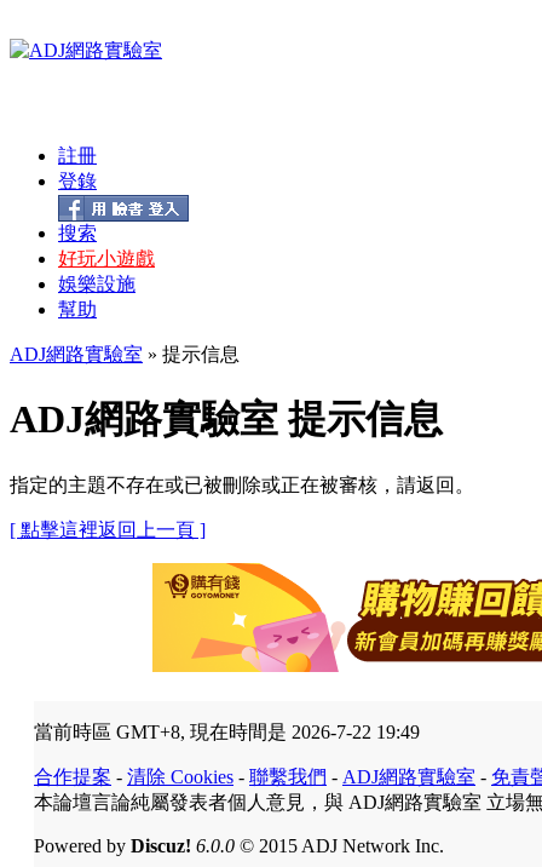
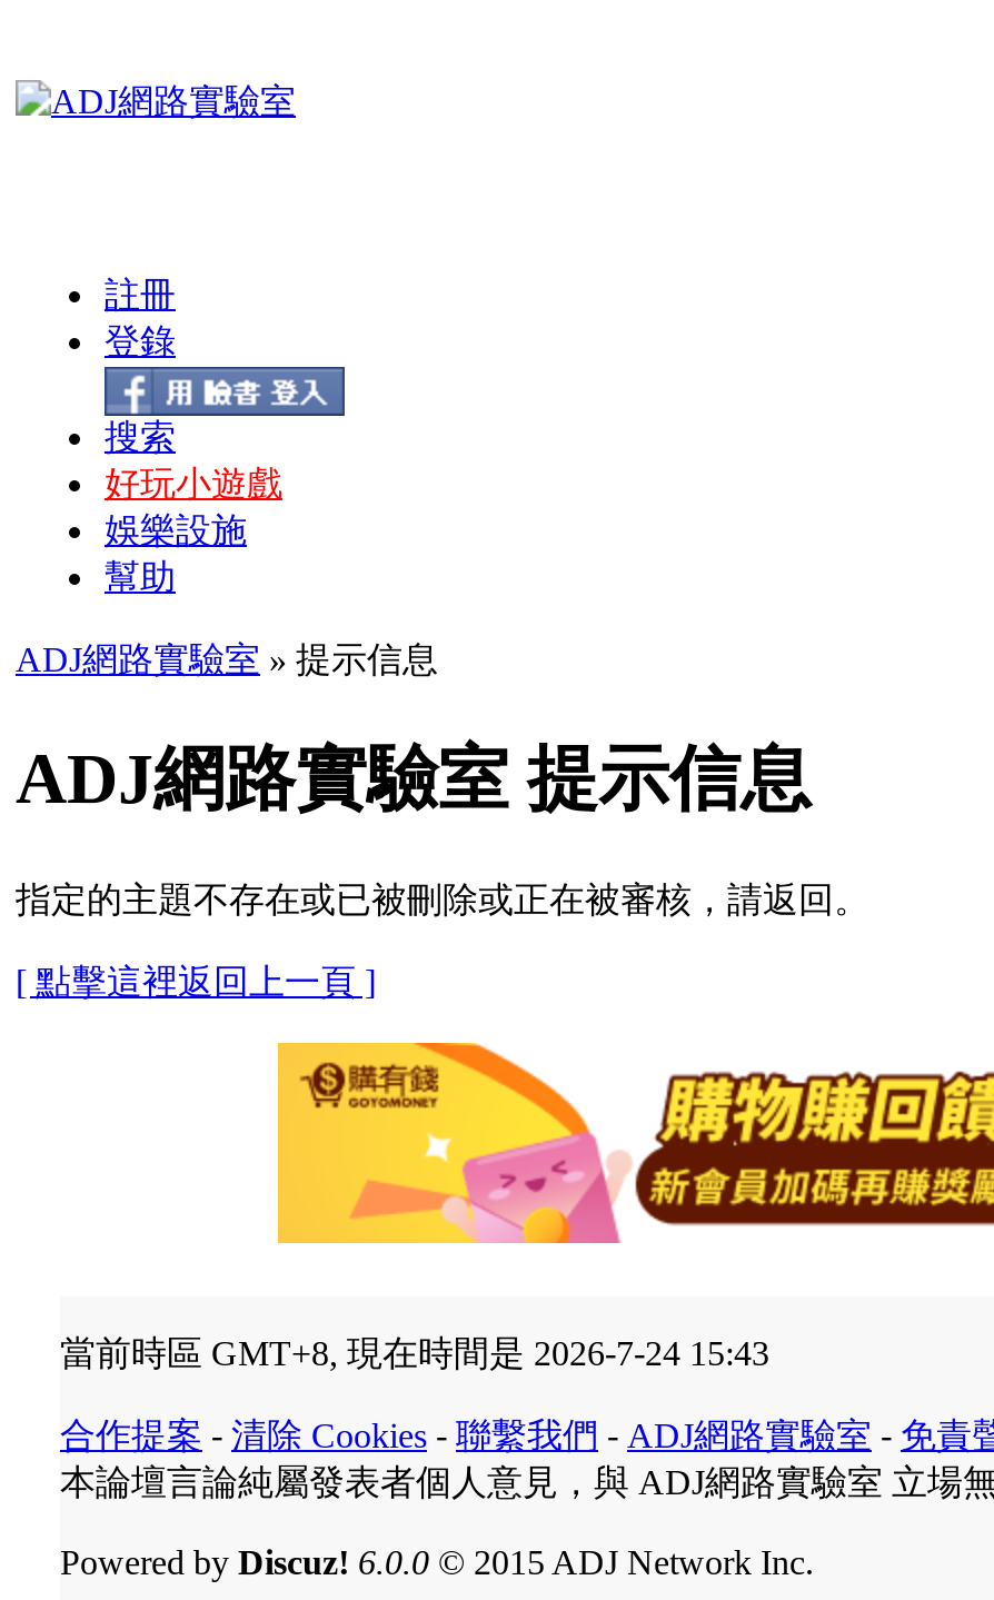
- 當前時區 GMT+8, 現在時間是 2026-7-22 19:49
+ 當前時區 GMT+8, 現在時間是 2026-7-24 15:43
